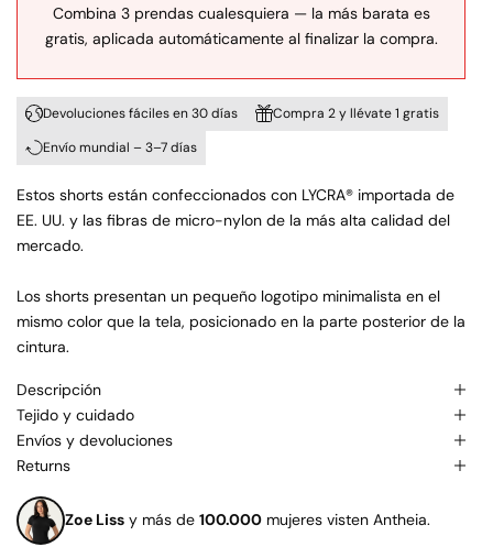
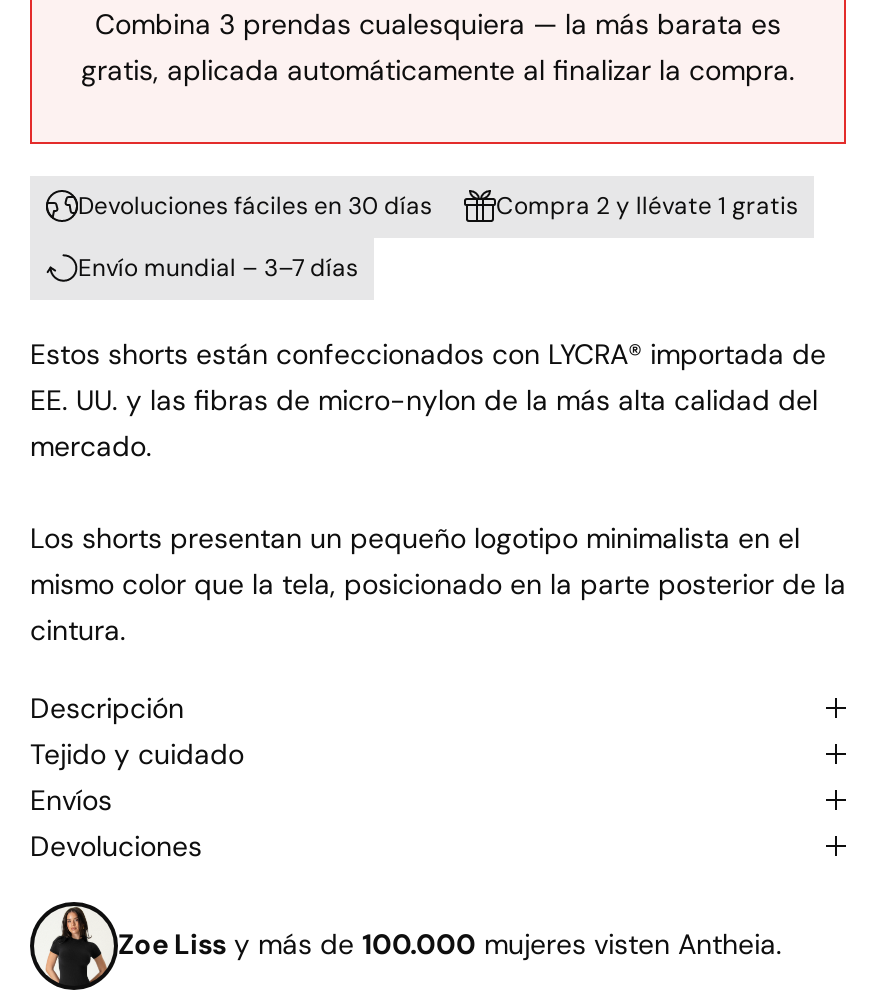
- Envíos y devoluciones
- Returns
+ Envíos
+ Devoluciones
